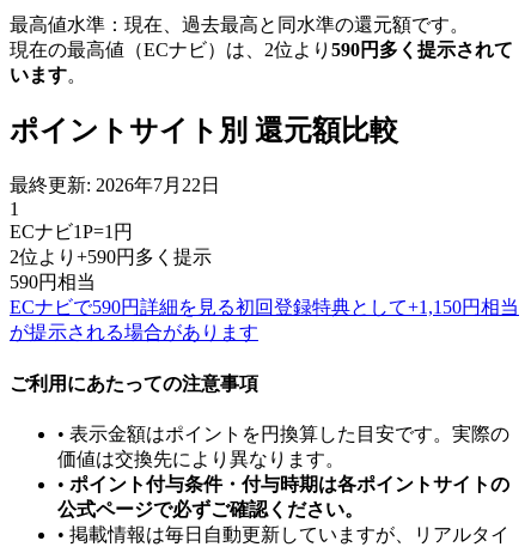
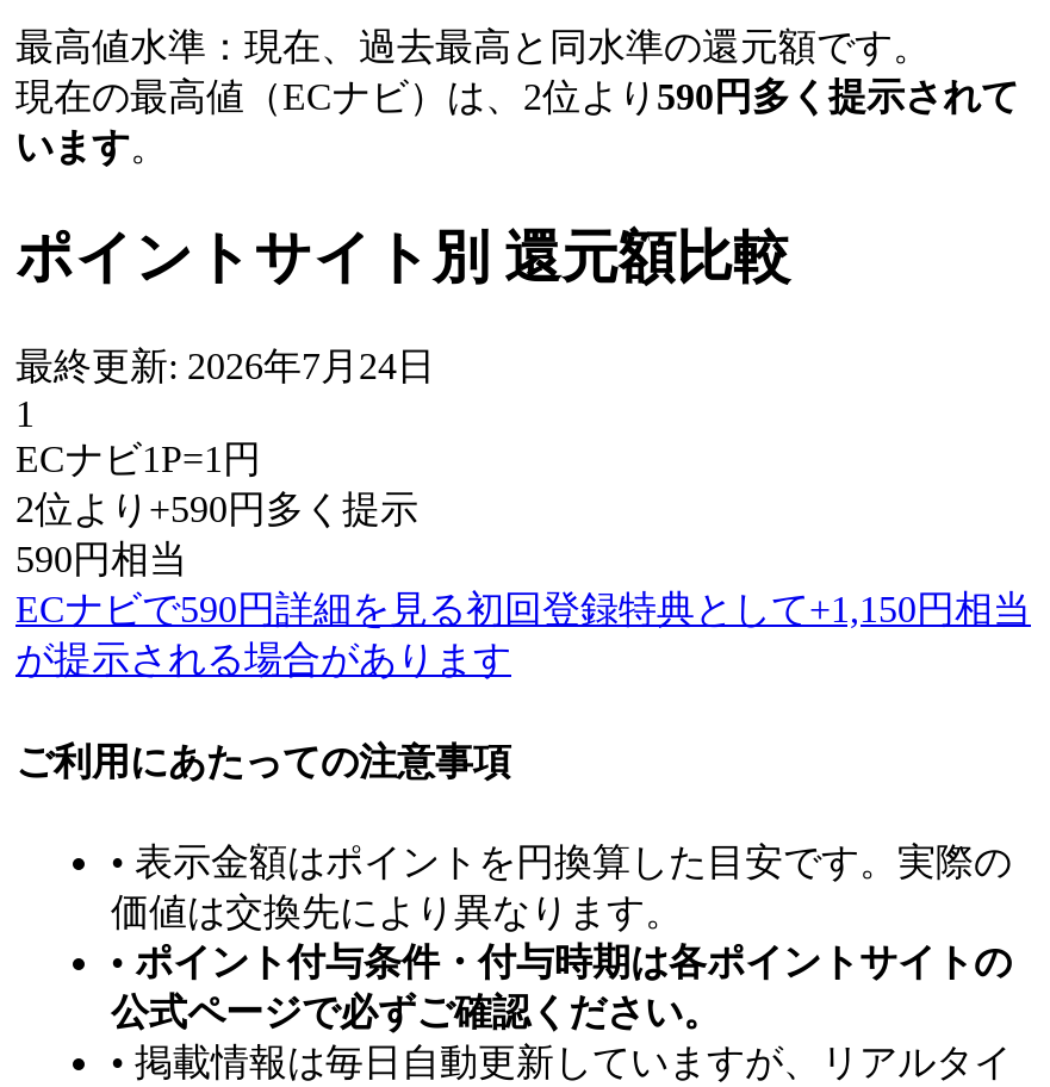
- 最終更新: 2026年7月22日
+ 最終更新: 2026年7月24日
